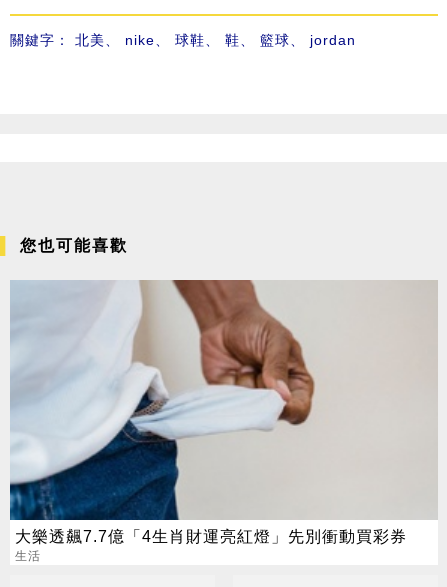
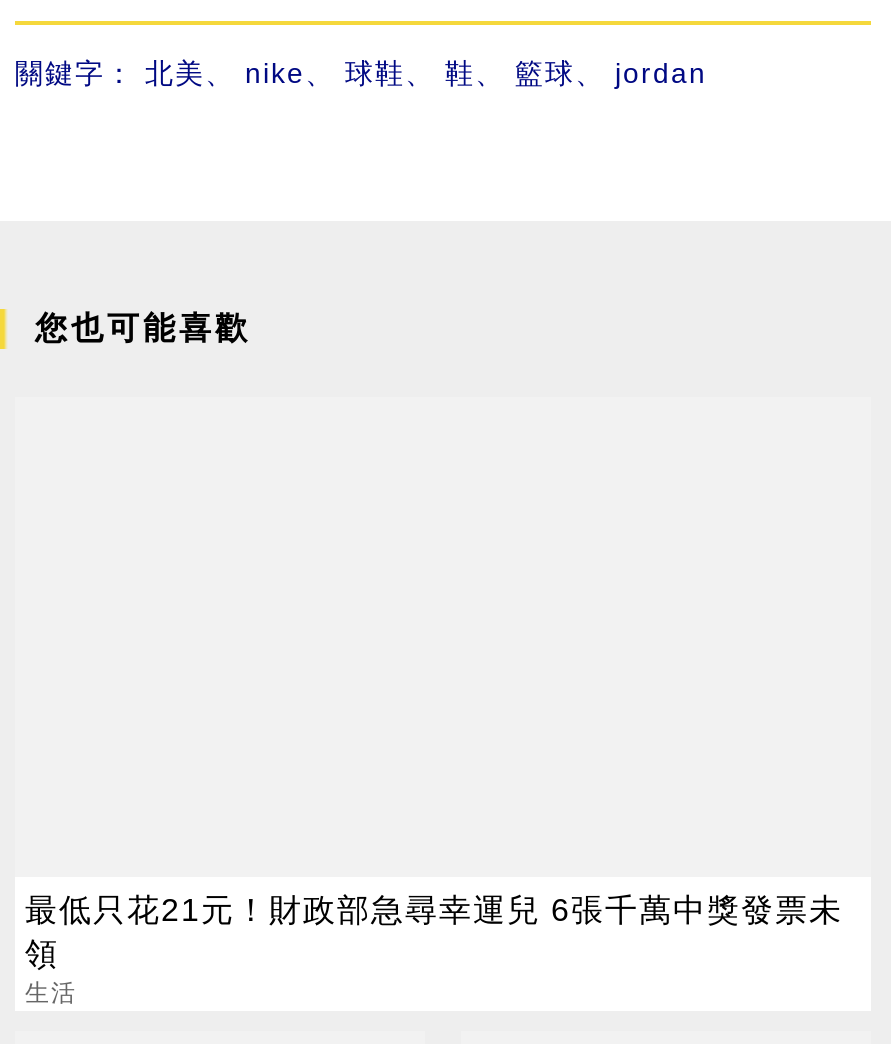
moved up: 您也可能喜歡

- [image]

- 大樂透飆7.7億「4生肖財運亮紅燈」先別衝動買彩券
+ 最低只花21元！財政部急尋幸運兒 6張千萬中獎發票未
+ 領
